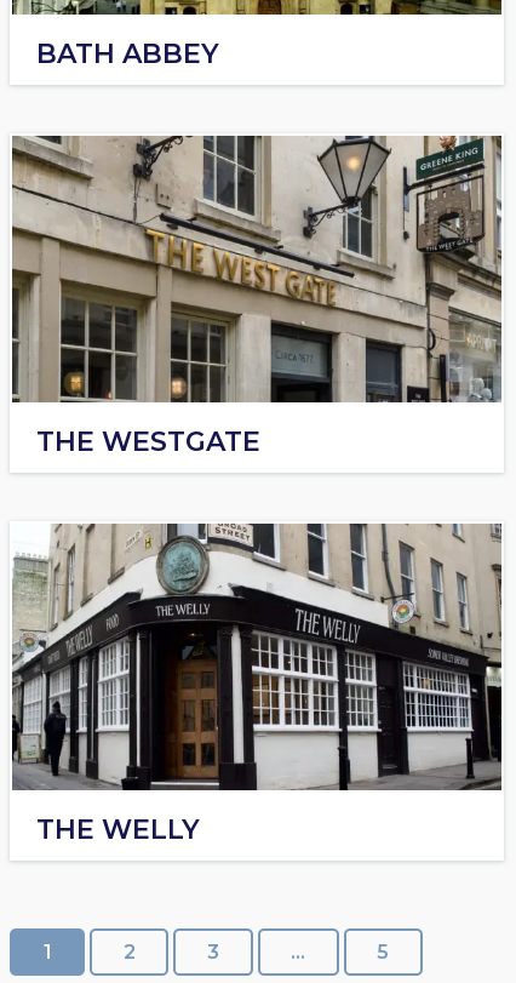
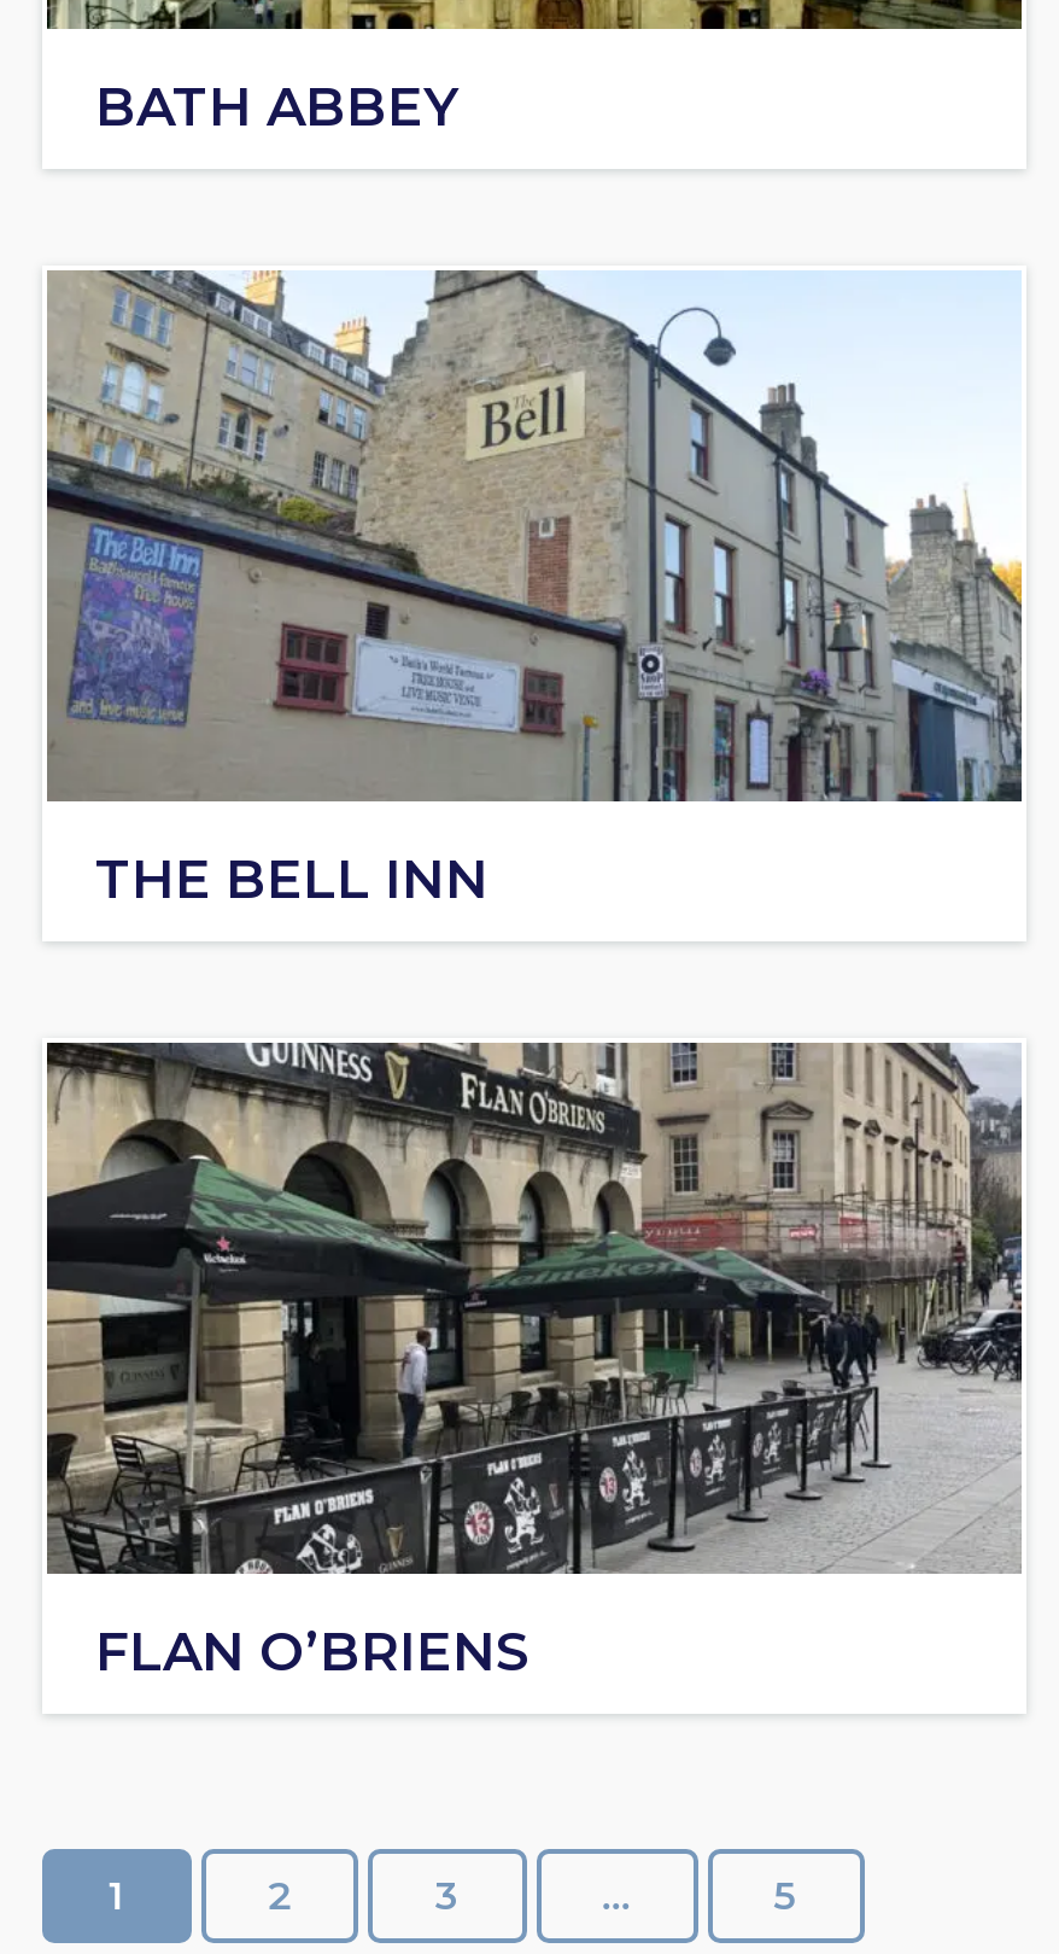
- [image]
- THE WESTGATE
+ [image]
+ THE BELL INN

- [image]
- THE WELLY
+ [image]
+ FLAN O’BRIENS
